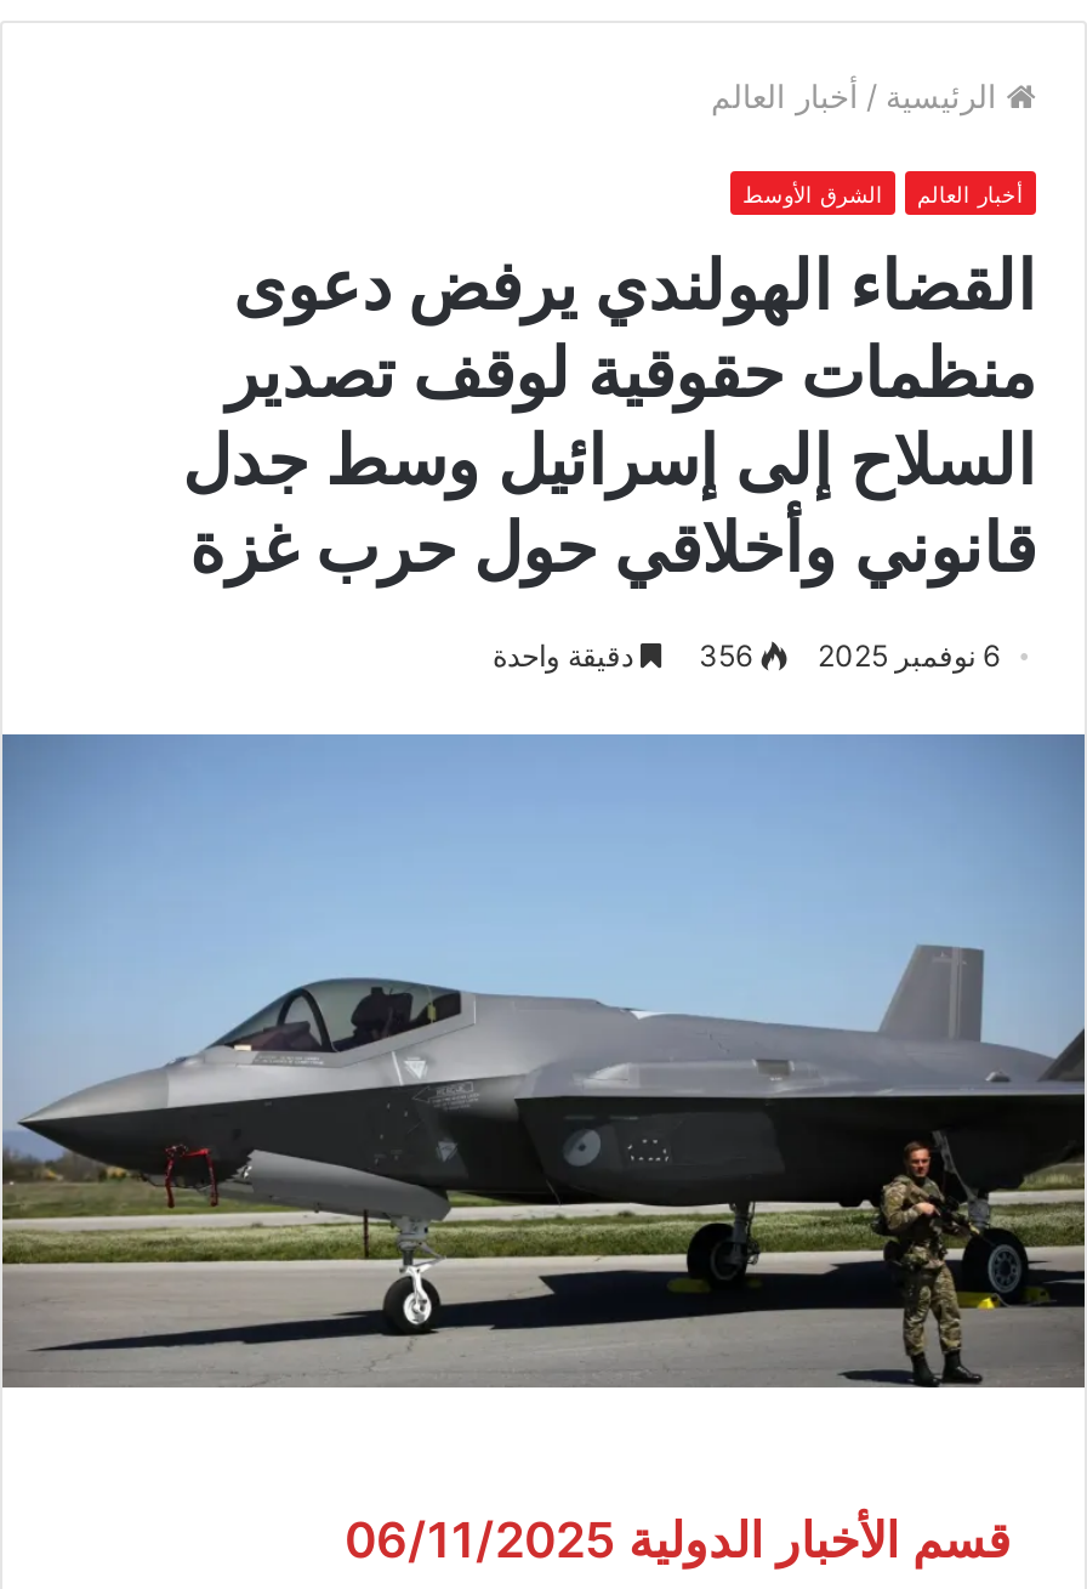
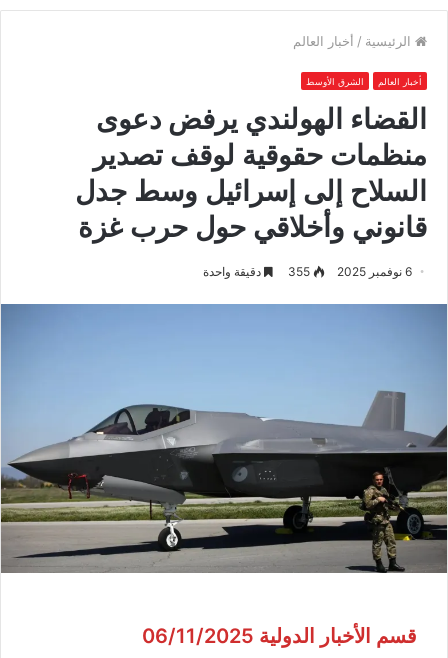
- 356 دقيقة واحدة
+ 355 دقيقة واحدة
